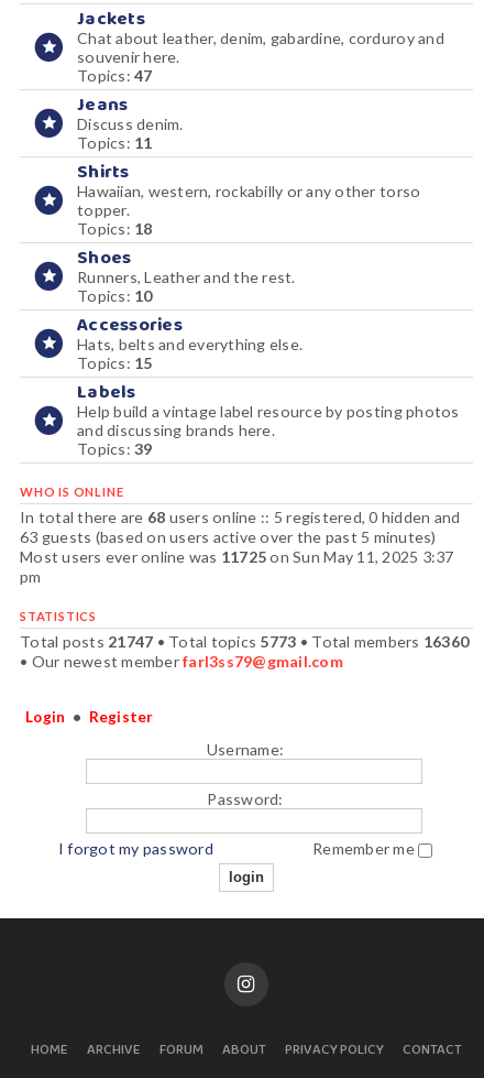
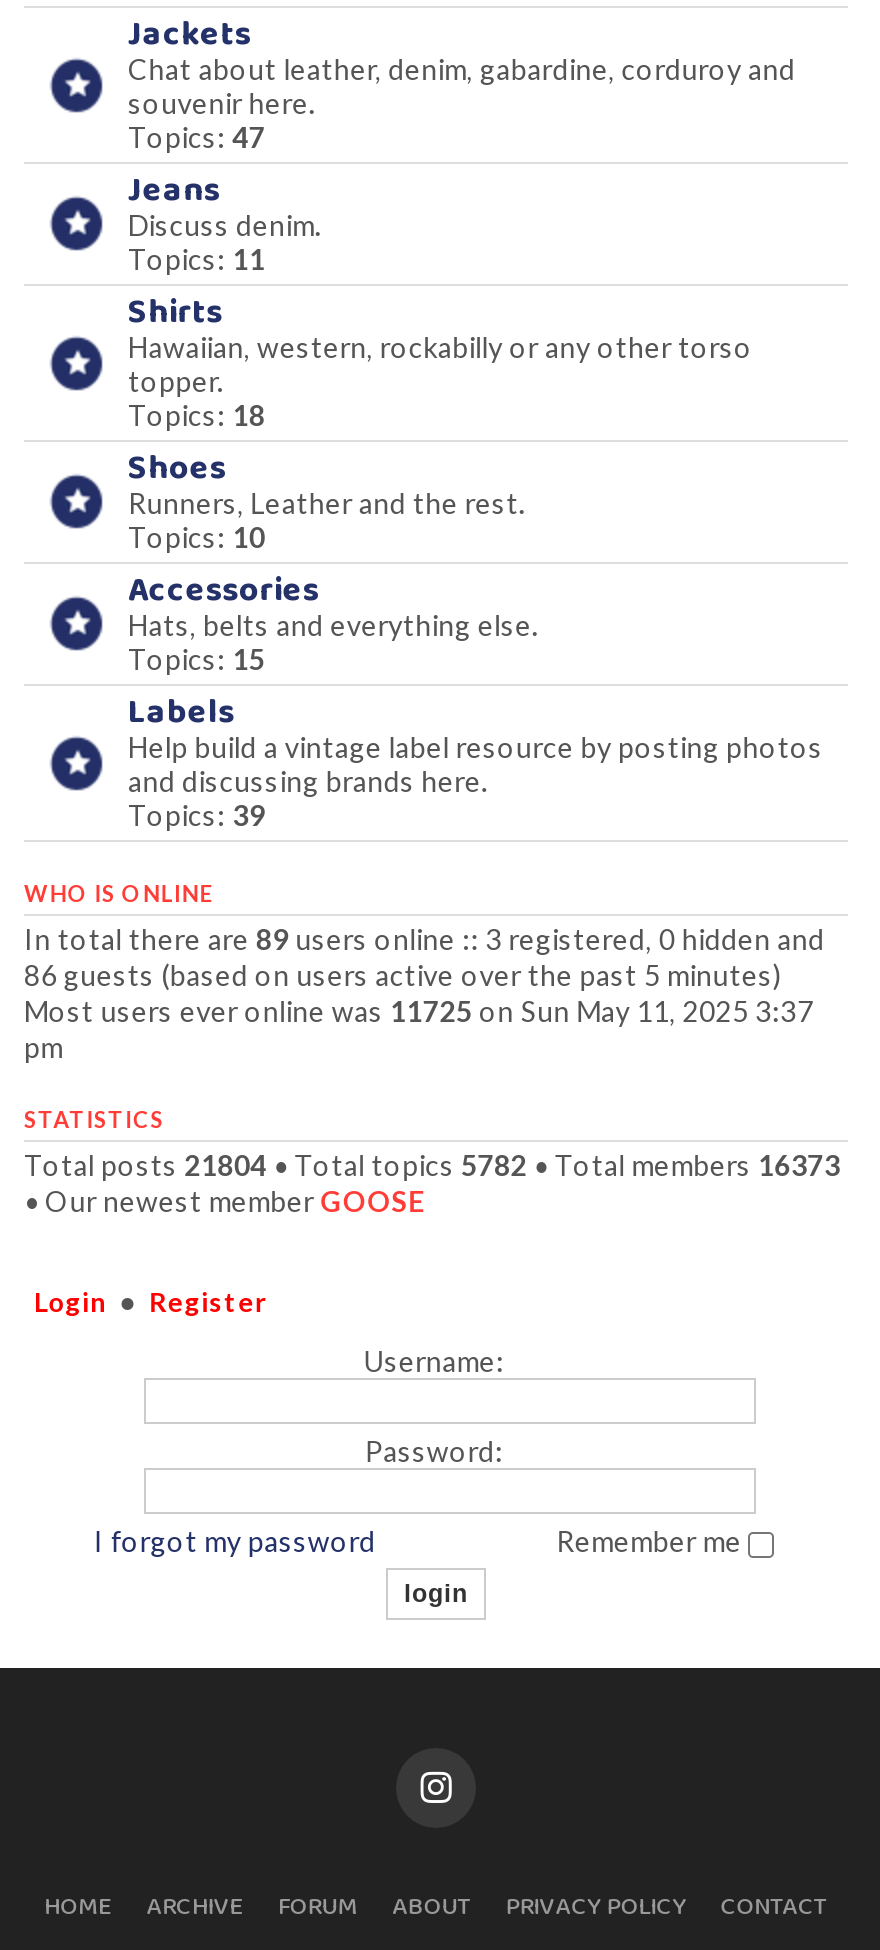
- In total there are 68 users online :: 5 registered, 0 hidden and
+ In total there are 89 users online :: 3 registered, 0 hidden and

- 63 guests (based on users active over the past 5 minutes)
+ 86 guests (based on users active over the past 5 minutes)

- Total posts 21747 • Total topics 5773 • Total members 16360
+ Total posts 21804 • Total topics 5782 • Total members 16373

- • Our newest member farl3ss79@gmail.com
+ • Our newest member GOOSE
